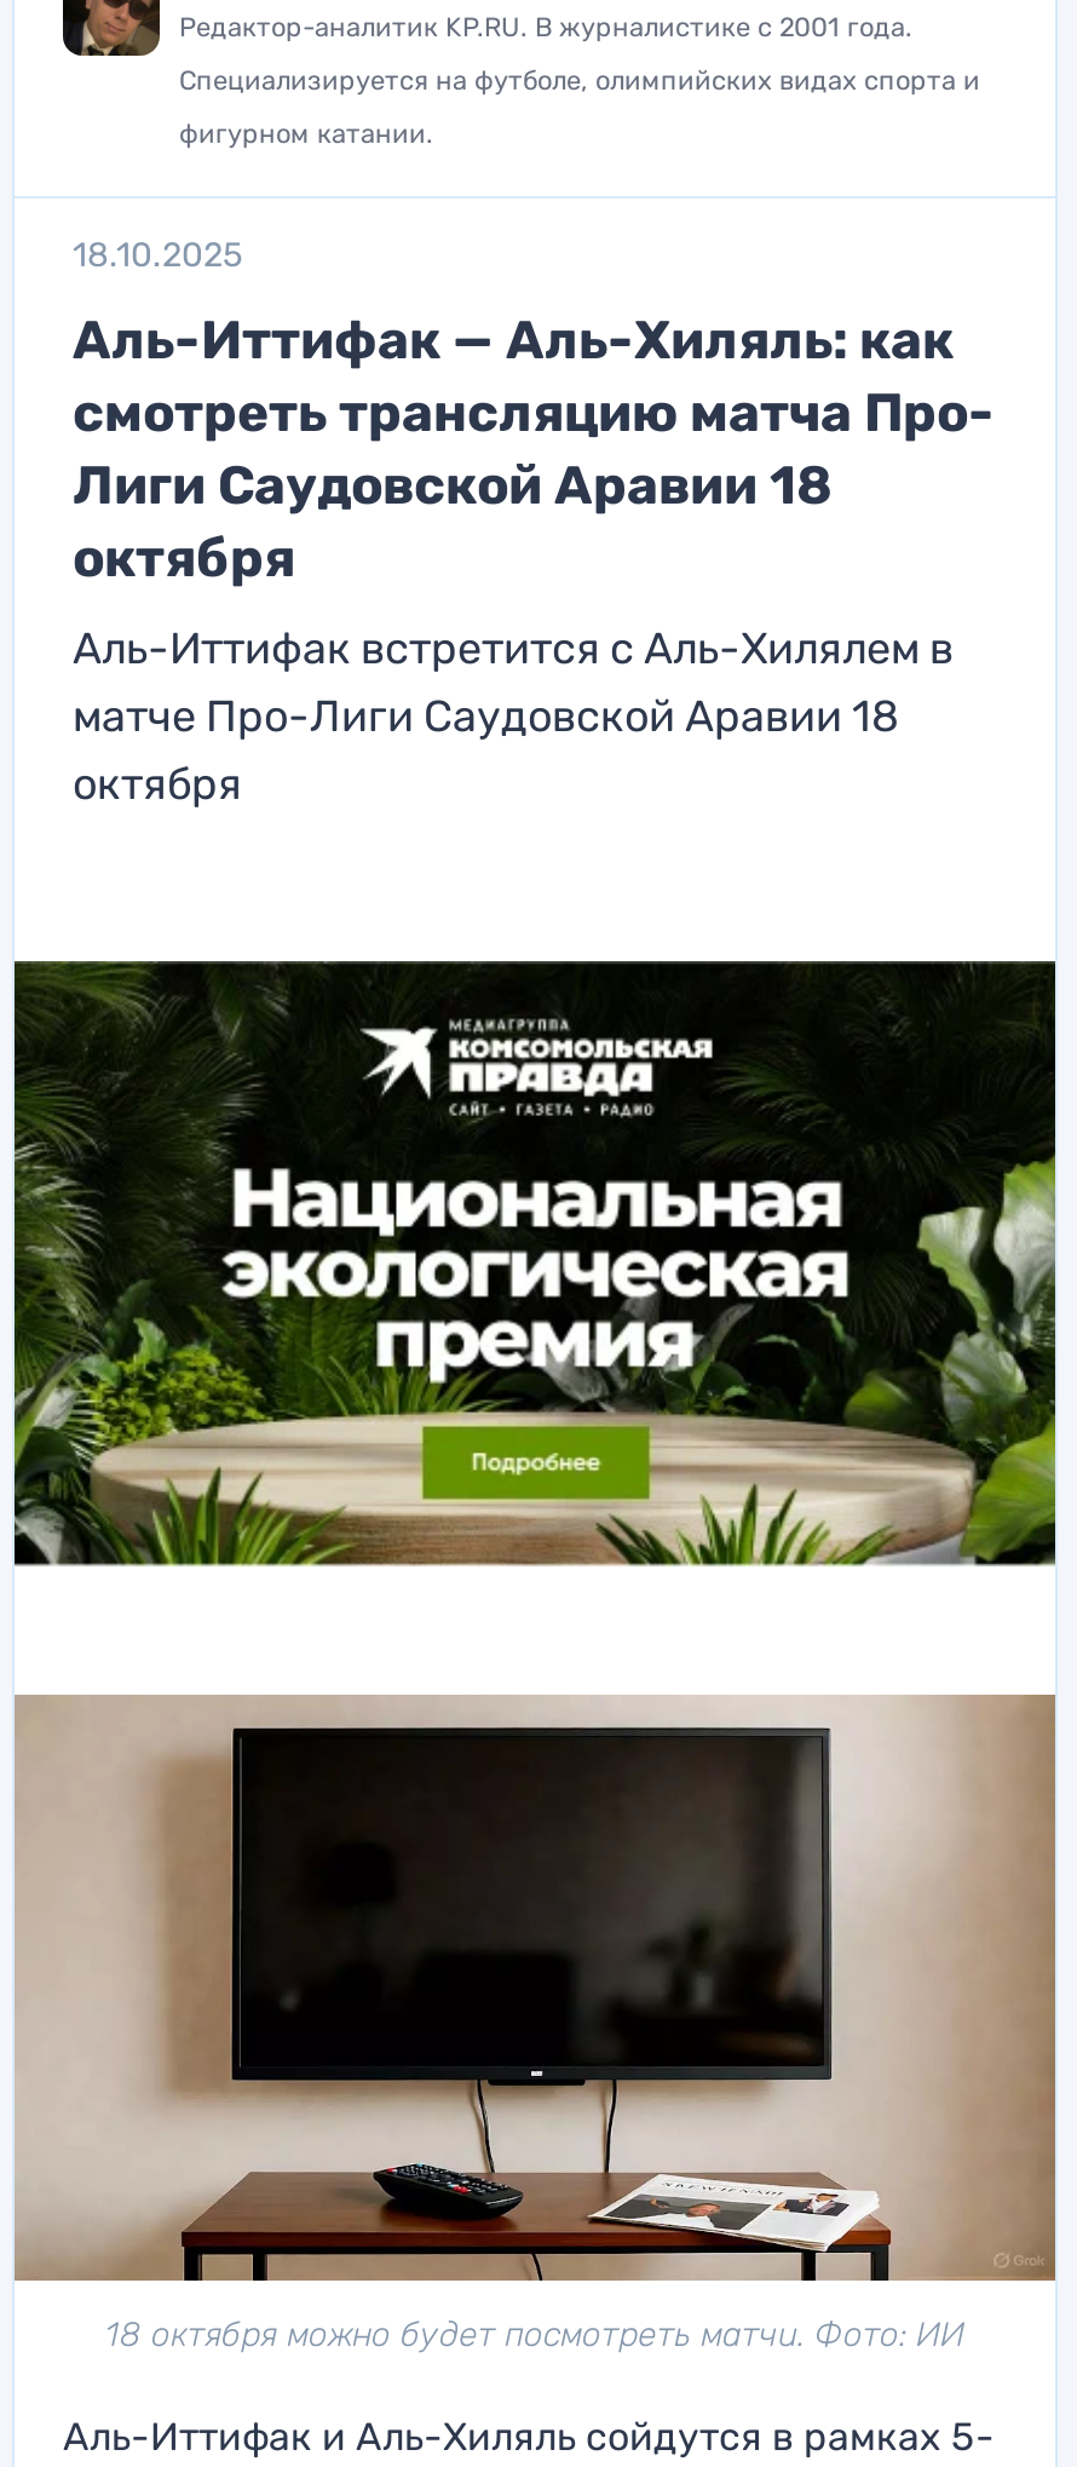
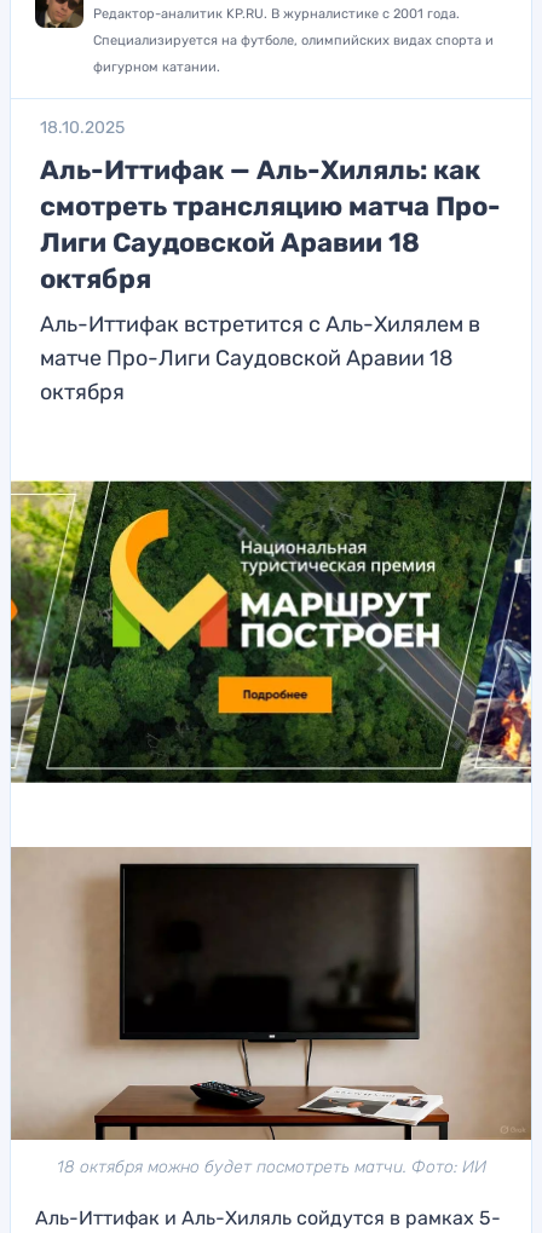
- [image]
+ [image]
